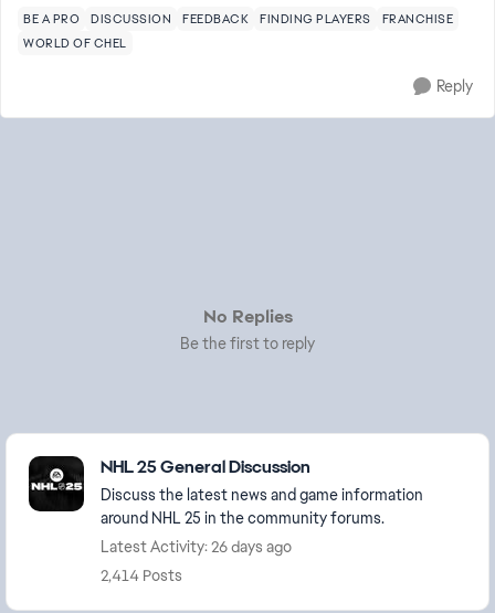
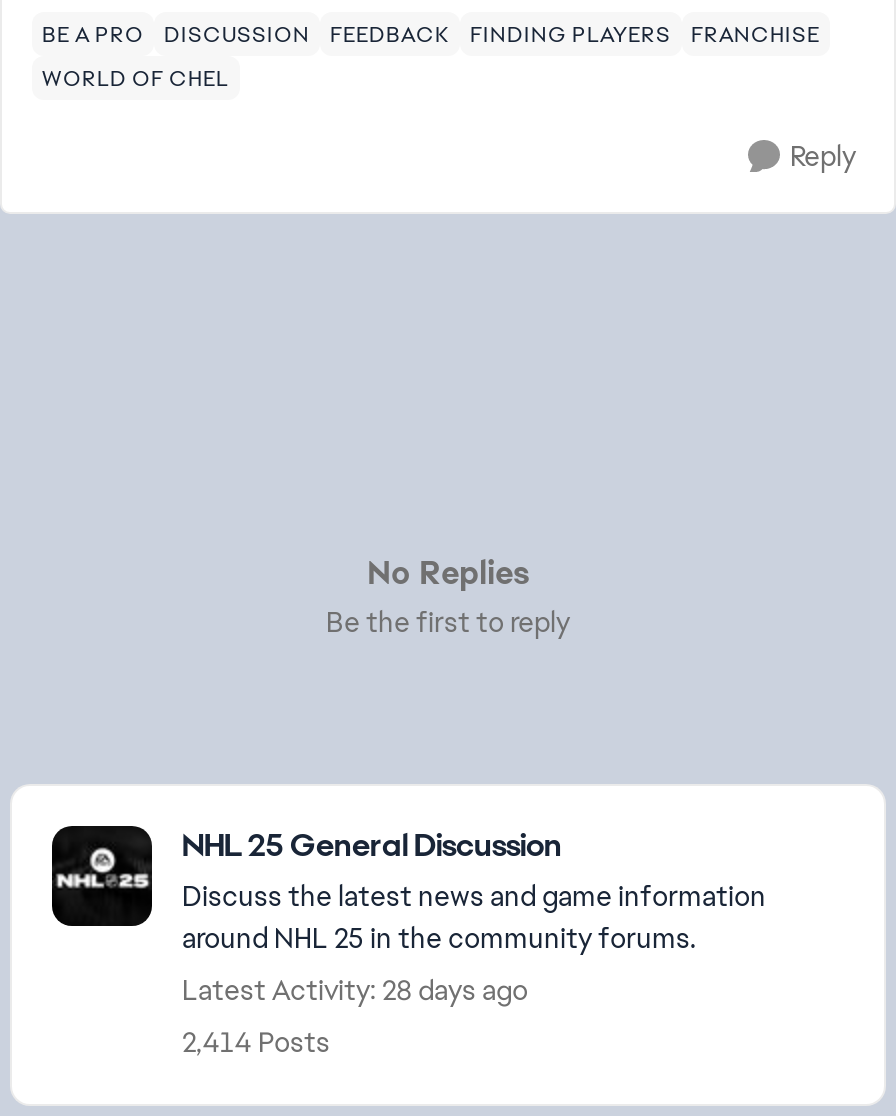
- Latest Activity: 26 days ago
+ Latest Activity: 28 days ago
